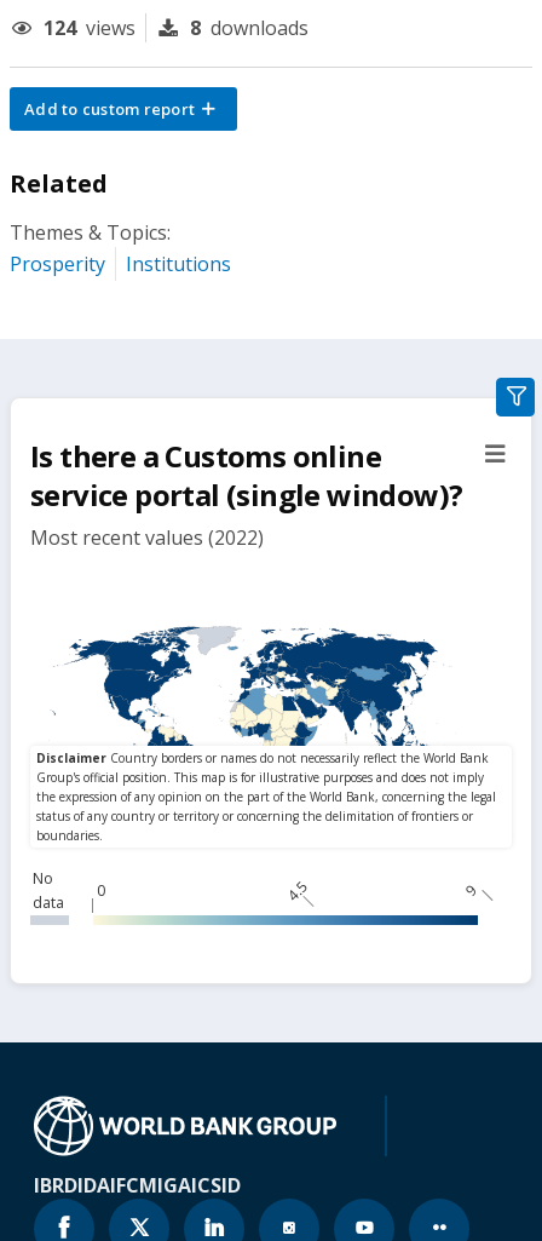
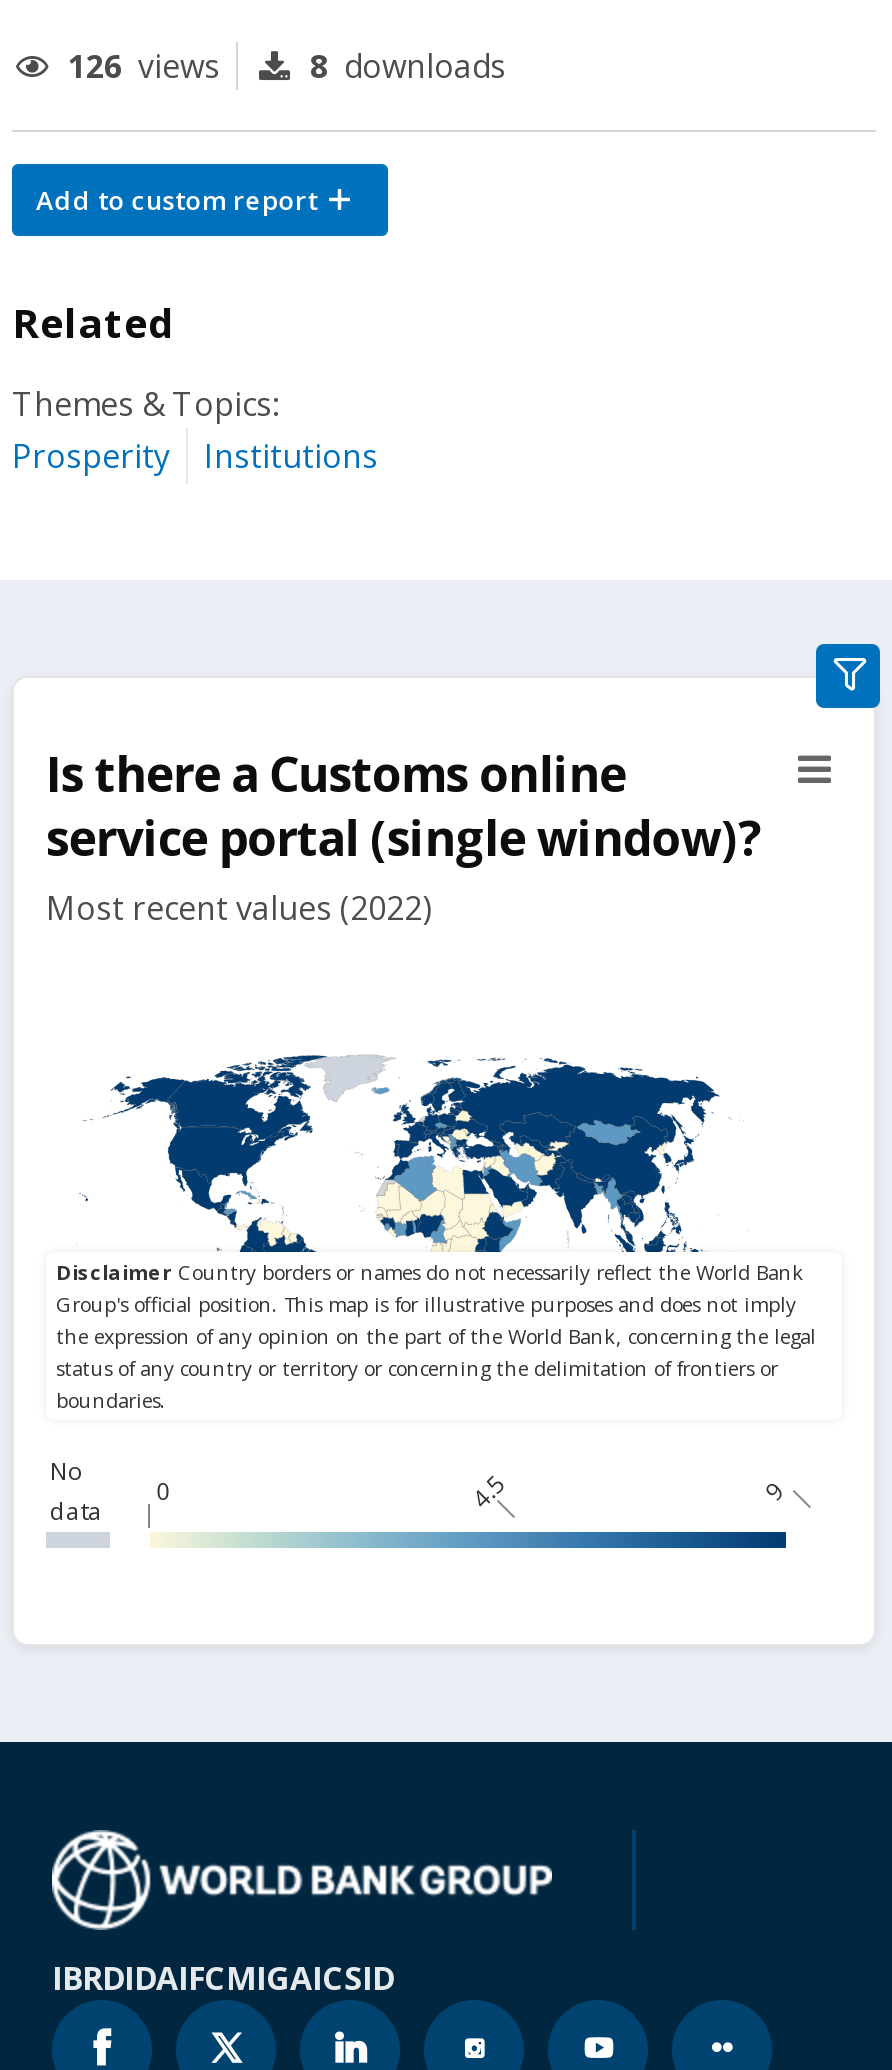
- 124 views
+ 126 views
